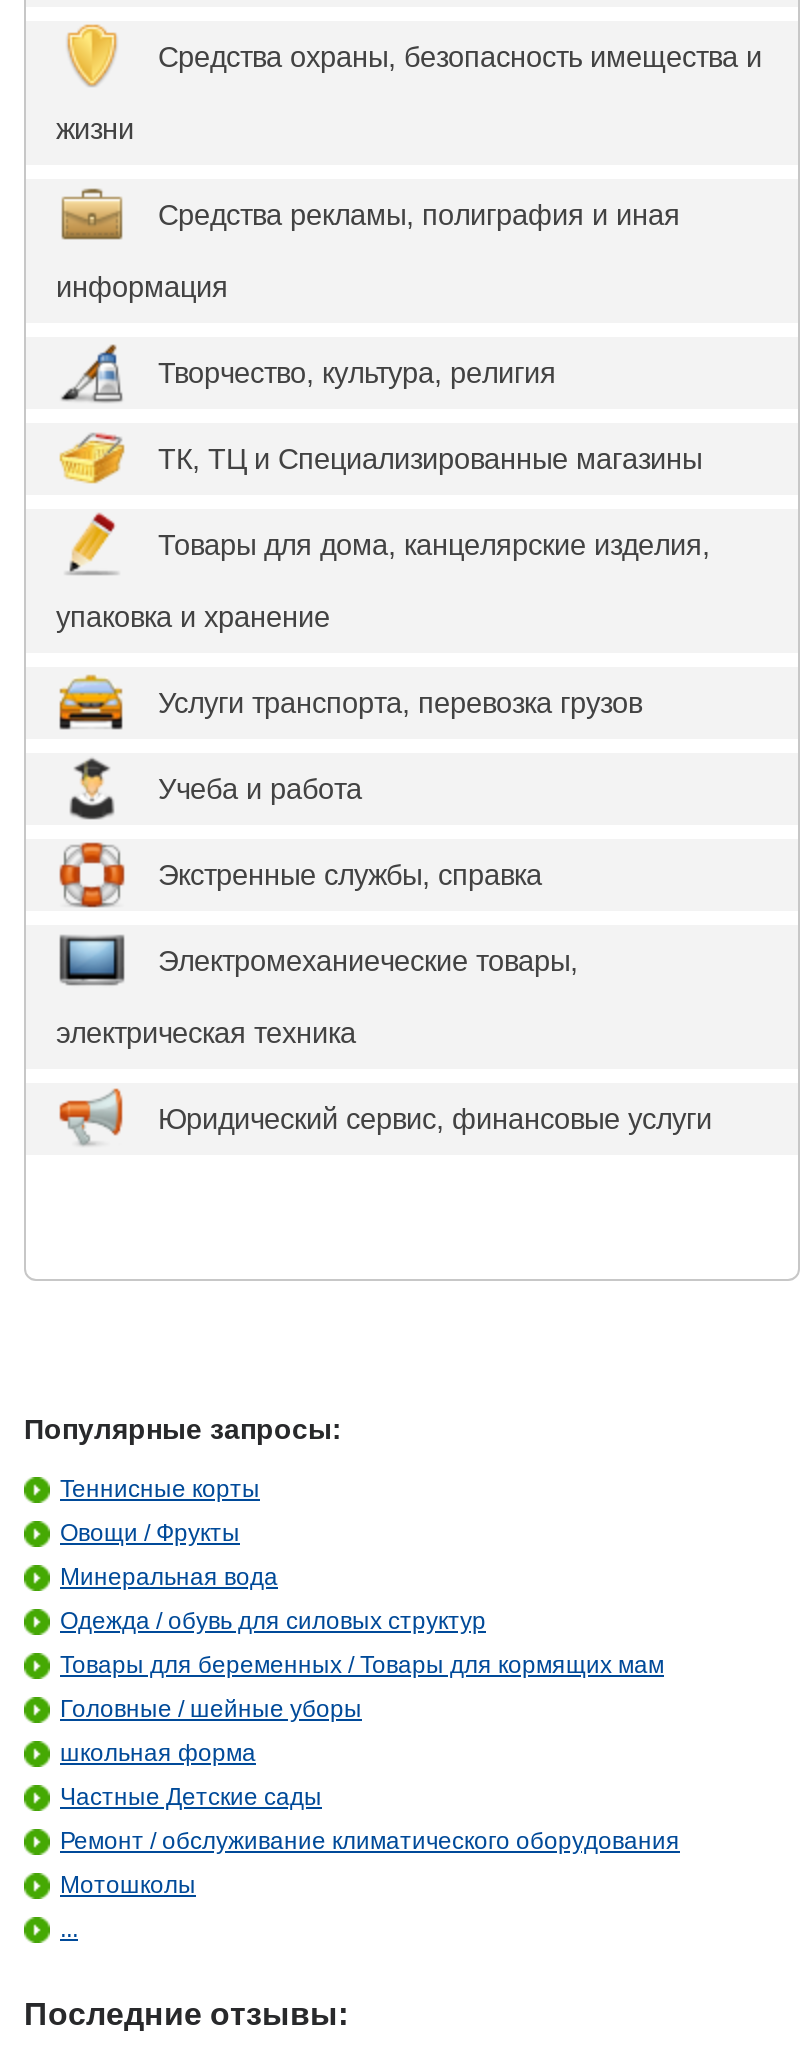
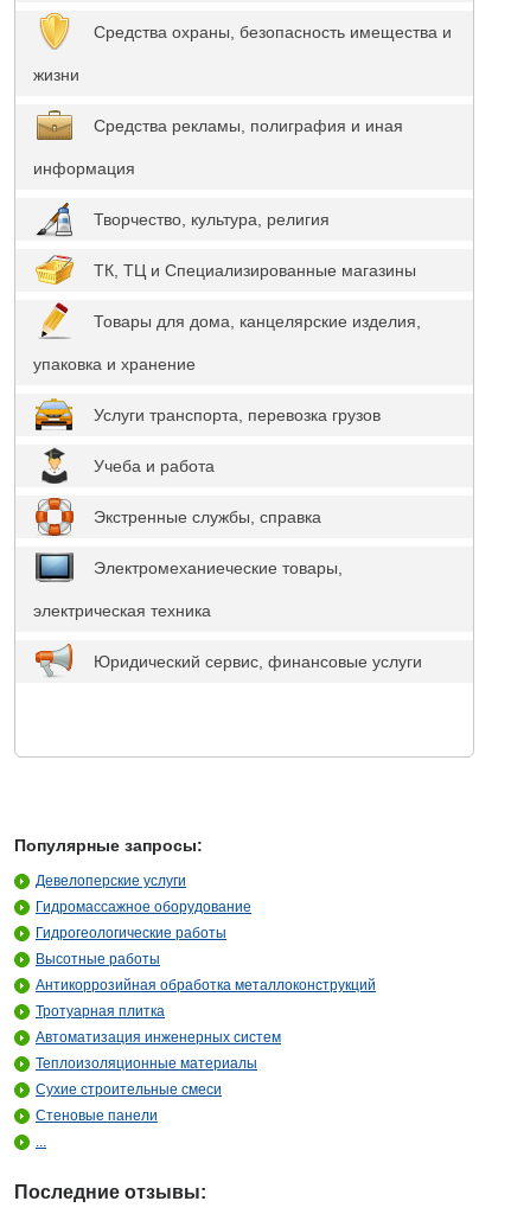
- Теннисные корты
+ Девелоперские услуги

- Овощи / Фрукты
+ Гидромассажное оборудование

- Минеральная вода
+ Гидрогеологические работы

- Одежда / обувь для силовых структур
+ Высотные работы

- Товары для беременных / Товары для кормящих мам
+ Антикоррозийная обработка металлоконструкций

- Головные / шейные уборы
+ Тротуарная плитка

- школьная форма
+ Автоматизация инженерных систем

- Частные Детские сады
+ Теплоизоляционные материалы

- Ремонт / обслуживание климатического оборудования
+ Сухие строительные смеси

- Мотошколы
+ Стеновые панели
